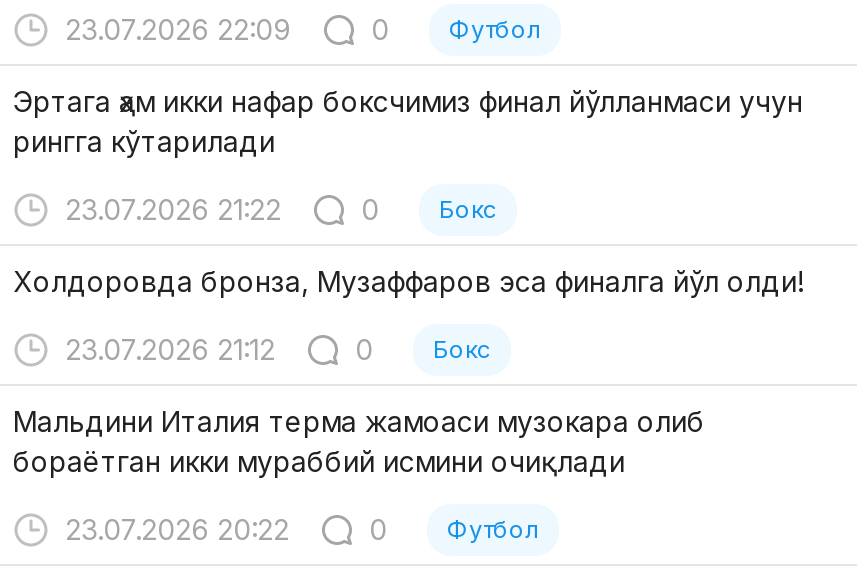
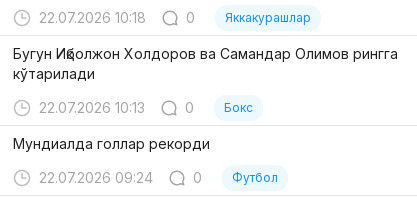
- 23.07.2026 22:09
+ 22.07.2026 10:18

- Футбол
+ Яккакурашлар

- Эртага ҳам икки нафар боксчимиз финал йўлланмаси учун
- рингга кўтарилади
+ Бугун Иқболжон Холдоров ва Самандар Олимов рингга
+ кўтарилади

- 23.07.2026 21:22
+ 22.07.2026 10:13

- Холдоровда бронза, Музаффаров эса финалга йўл олди!
- 23.07.2026 21:12
- 0
- Бокс
- Мальдини Италия терма жамоаси музокара олиб
- бораётган икки мураббий исмини очиқлади
- 23.07.2026 20:22
+ Мундиалда голлар рекорди
+ 22.07.2026 09:24
